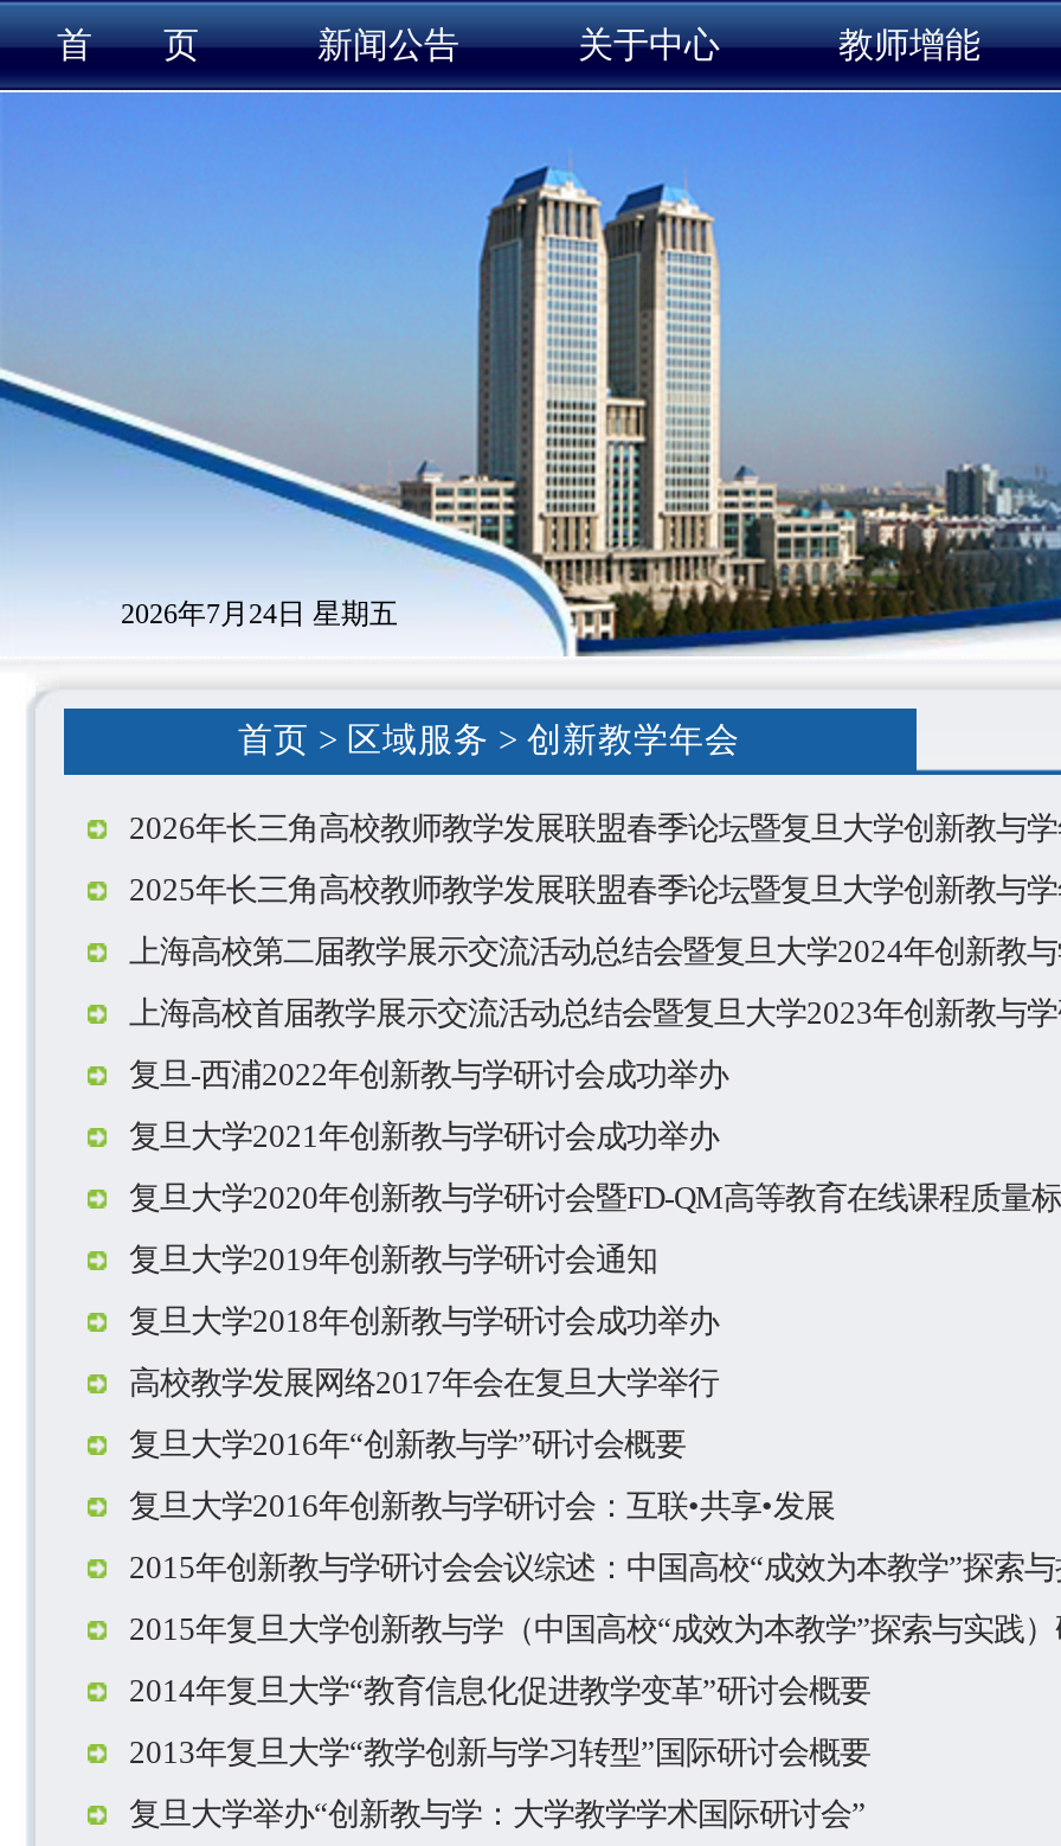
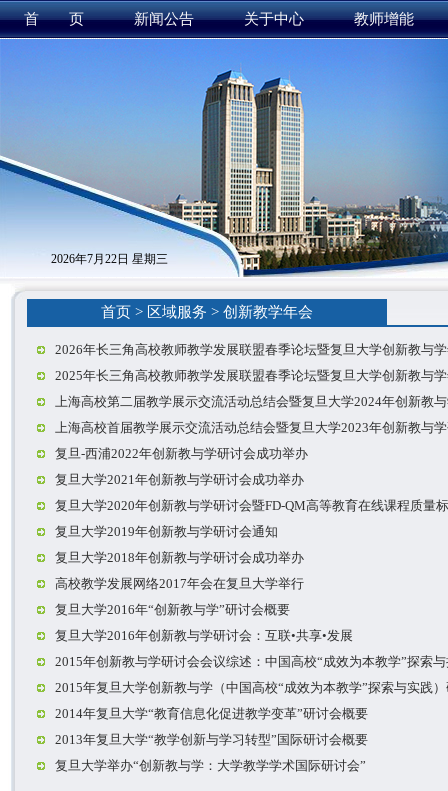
- 2026年7月24日 星期五
+ 2026年7月22日 星期三
